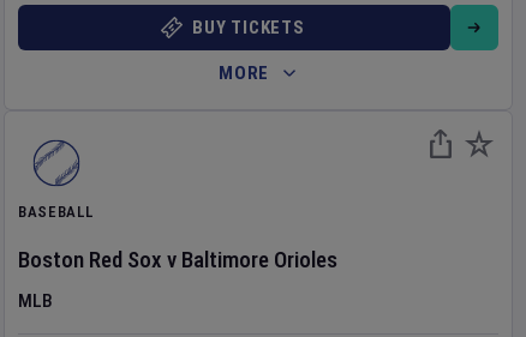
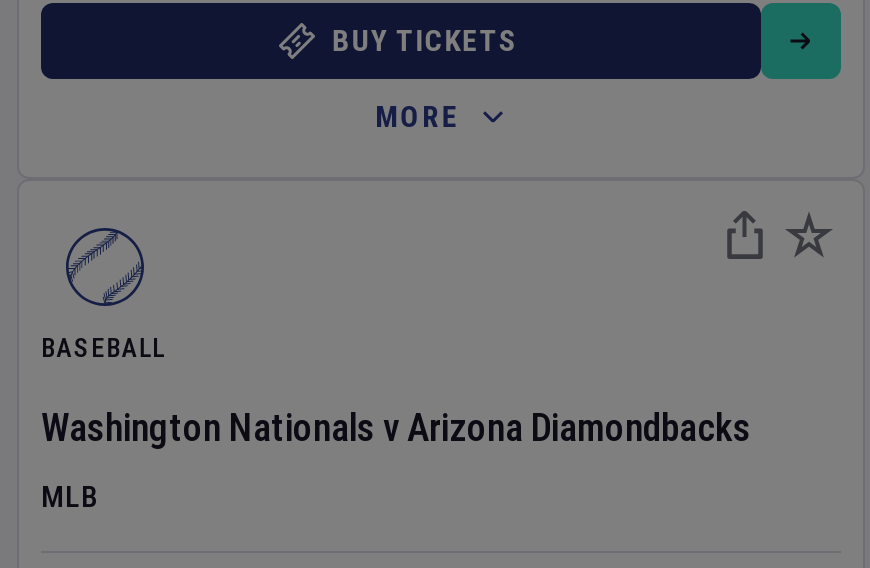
- Boston Red Sox v Baltimore Orioles
+ Washington Nationals v Arizona Diamondbacks
